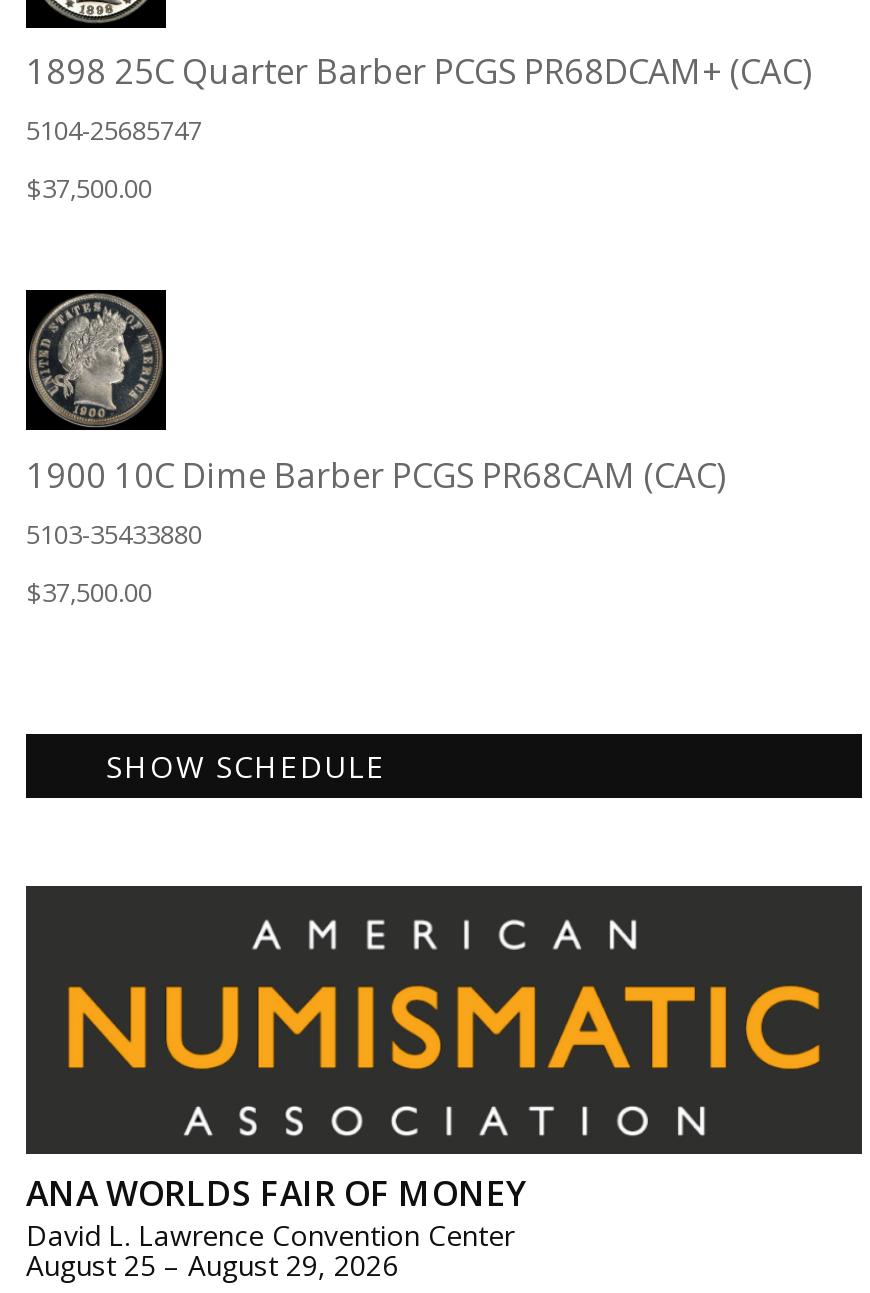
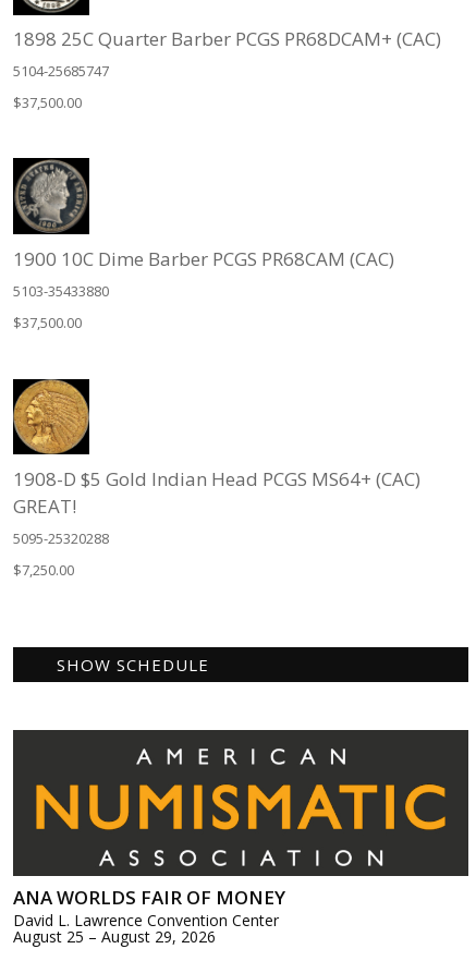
+ [image]
+ 1908-D $5 Gold Indian Head PCGS MS64+ (CAC)
+ GREAT!
+ 5095-25320288
+ $7,250.00
